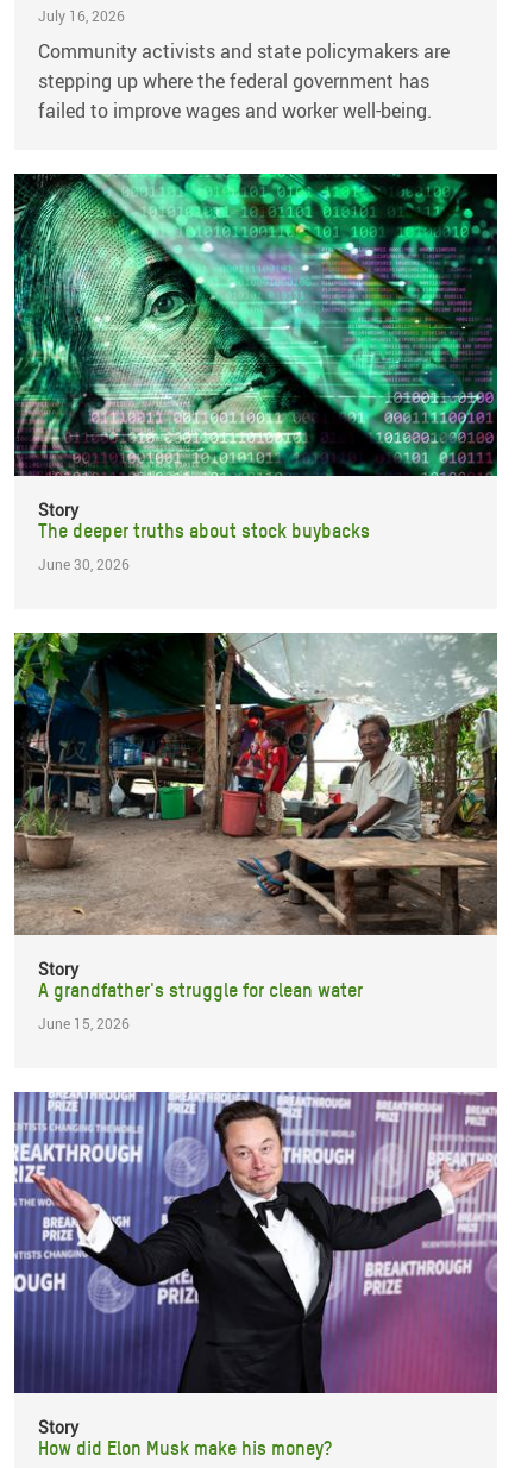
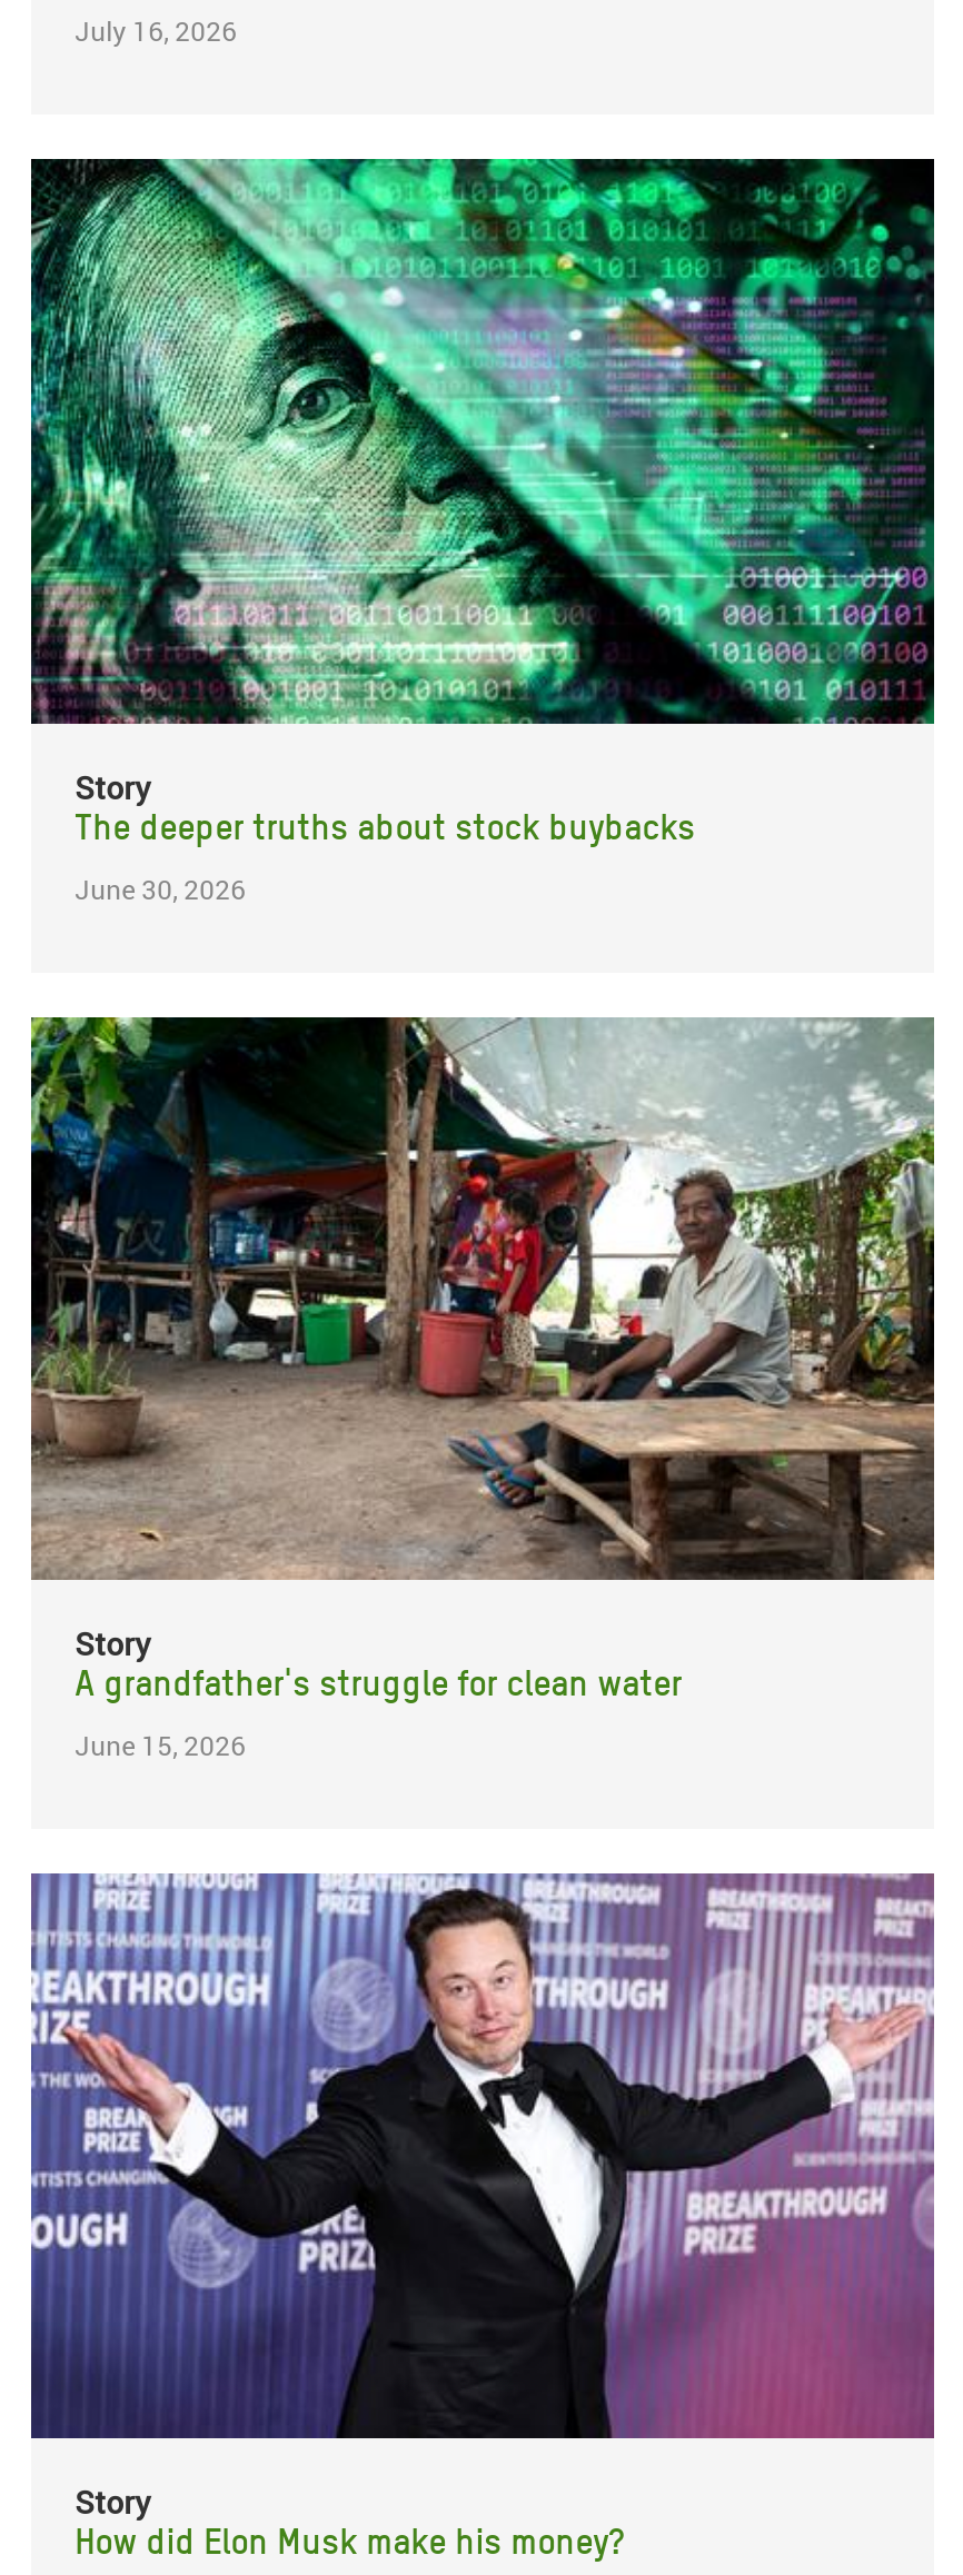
- Community activists and state policymakers are
- stepping up where the federal government has
- failed to improve wages and worker well-being.
